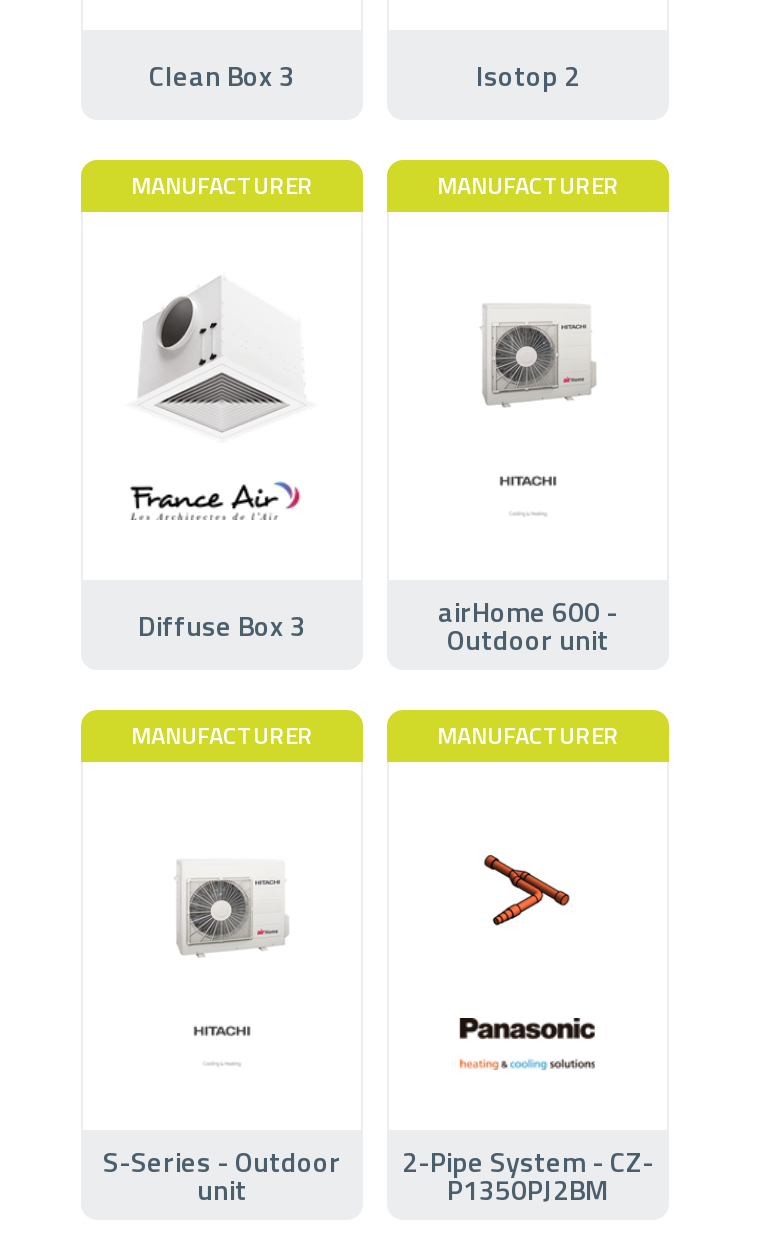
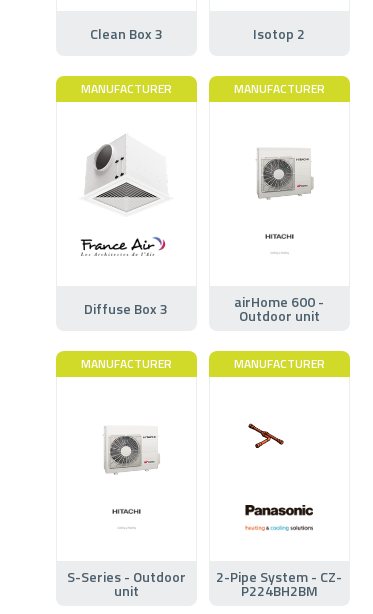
- [image]
+ [image]

- P1350PJ2BM
+ P224BH2BM
